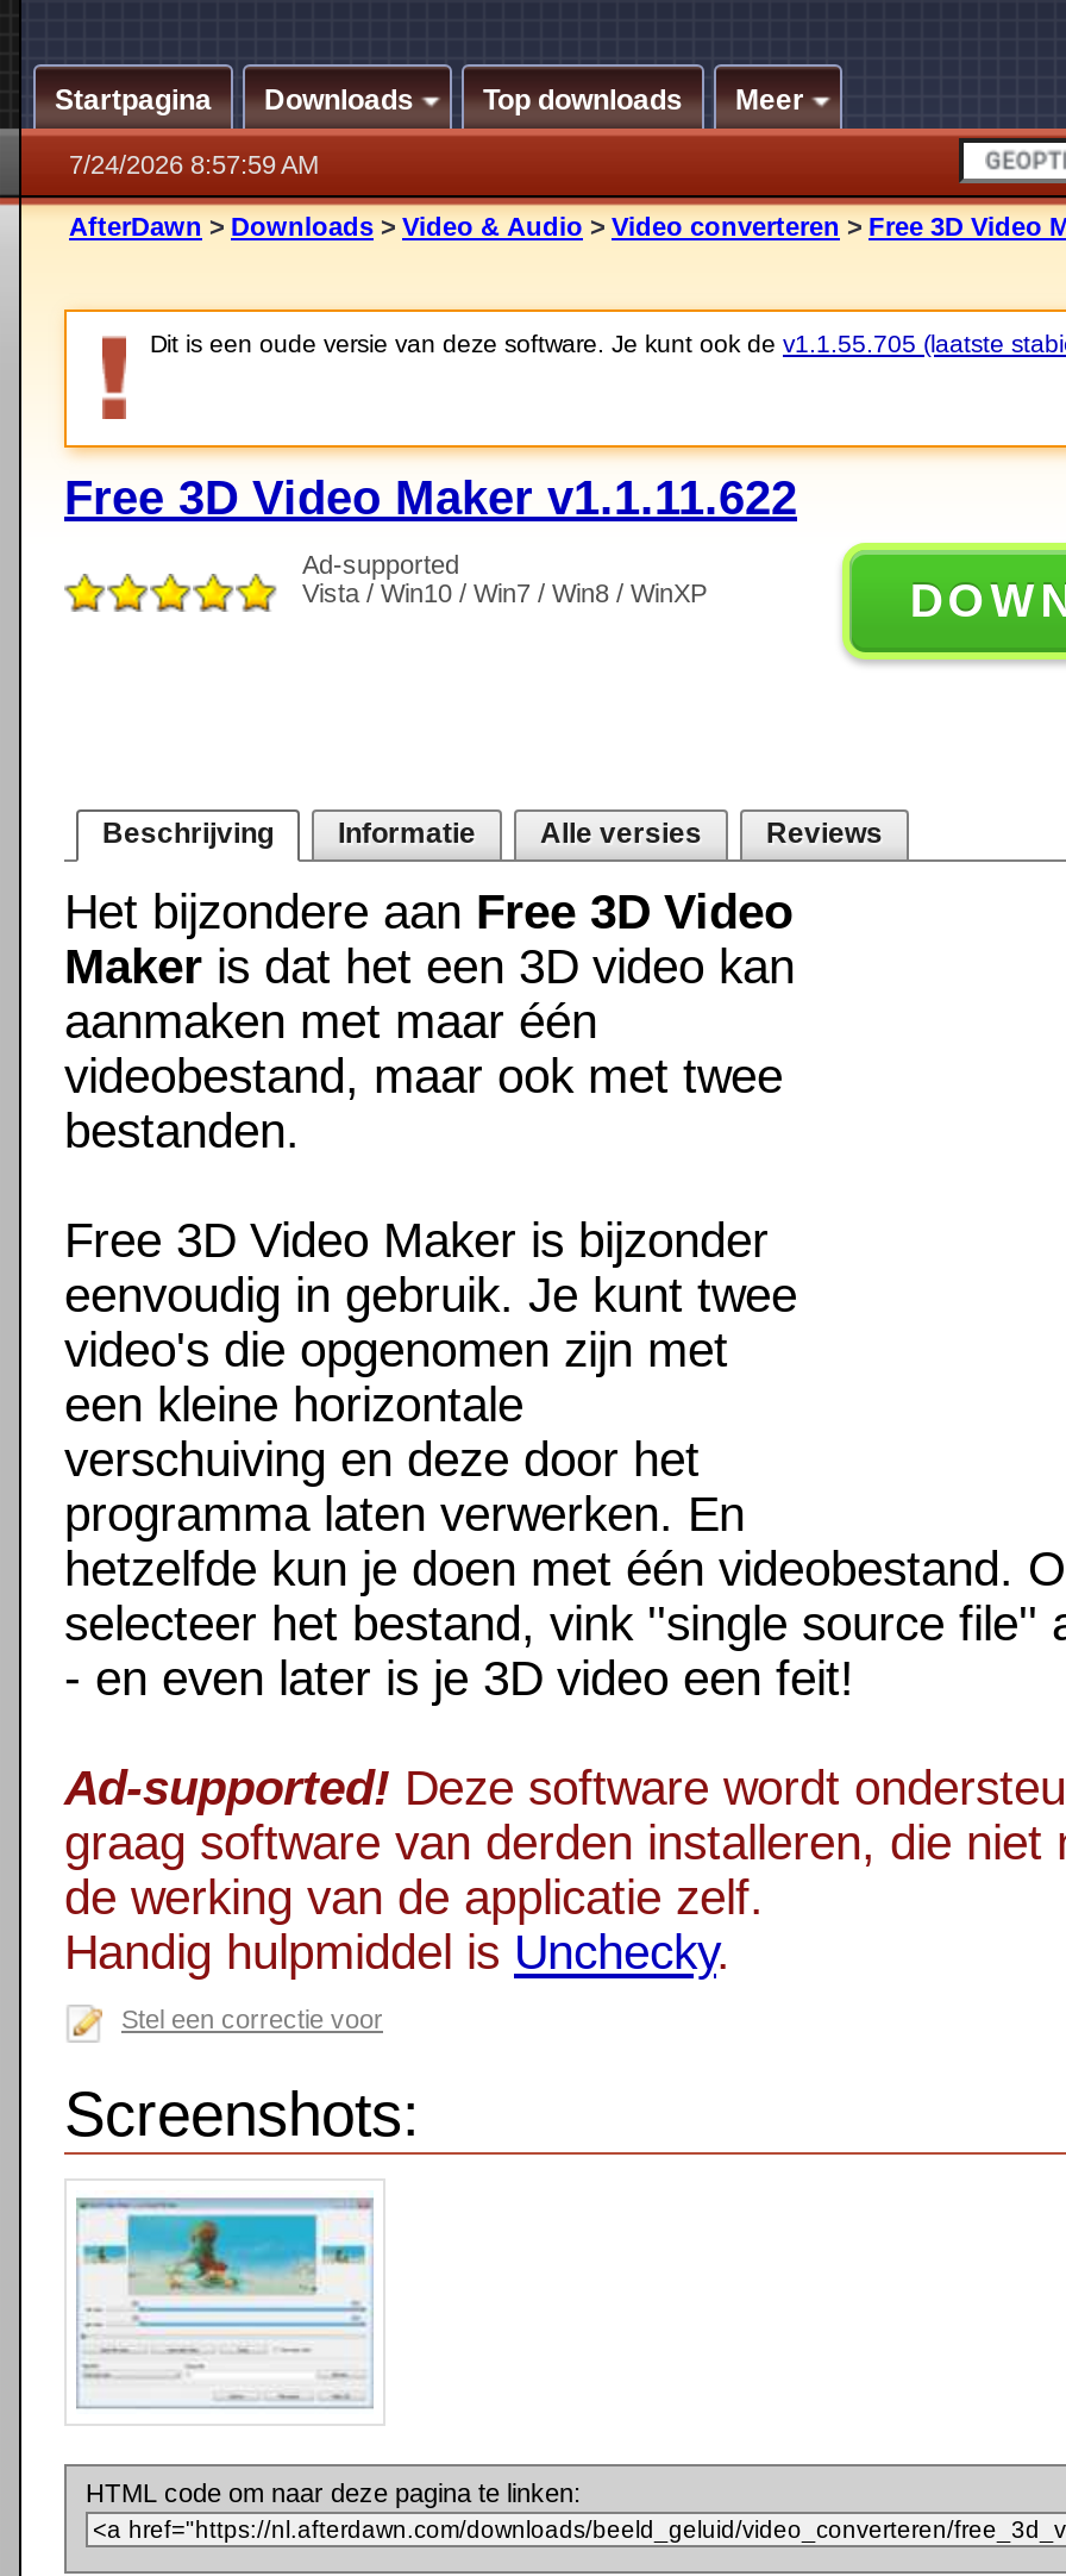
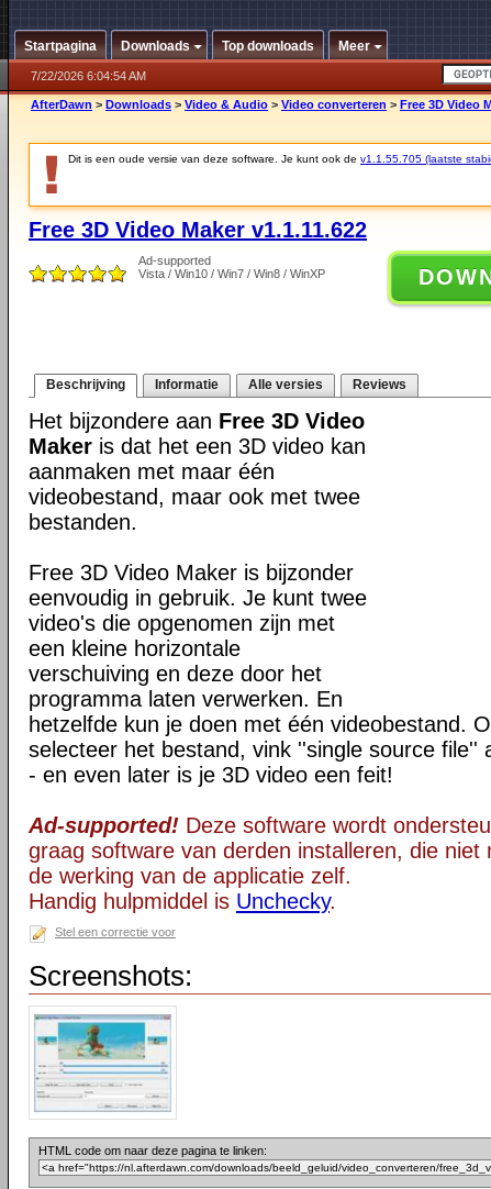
- 7/24/2026 8:57:59 AM
+ 7/22/2026 6:04:54 AM
